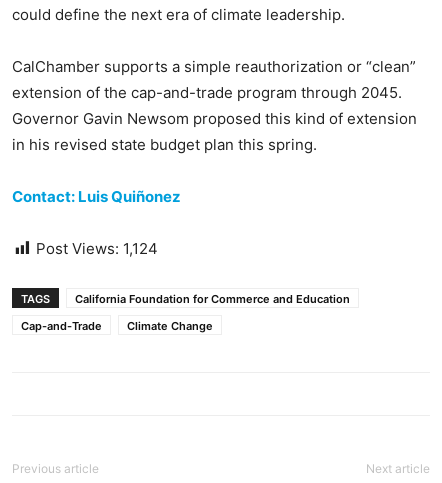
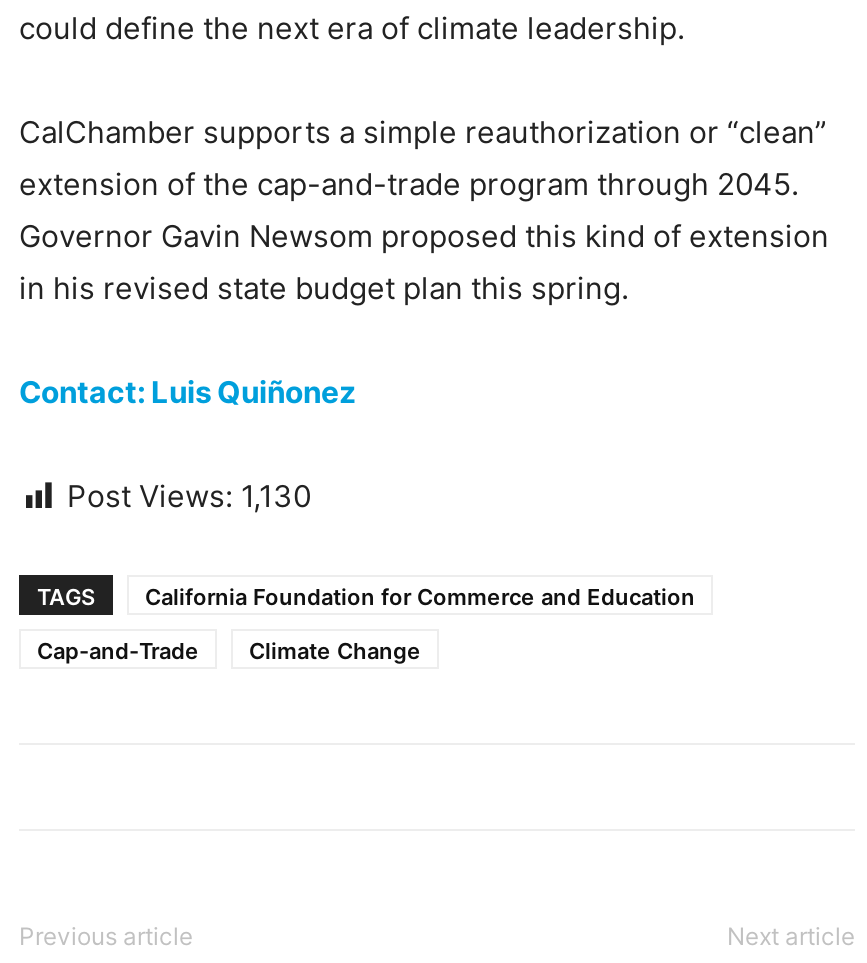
- Post Views: 1,124
+ Post Views: 1,130
